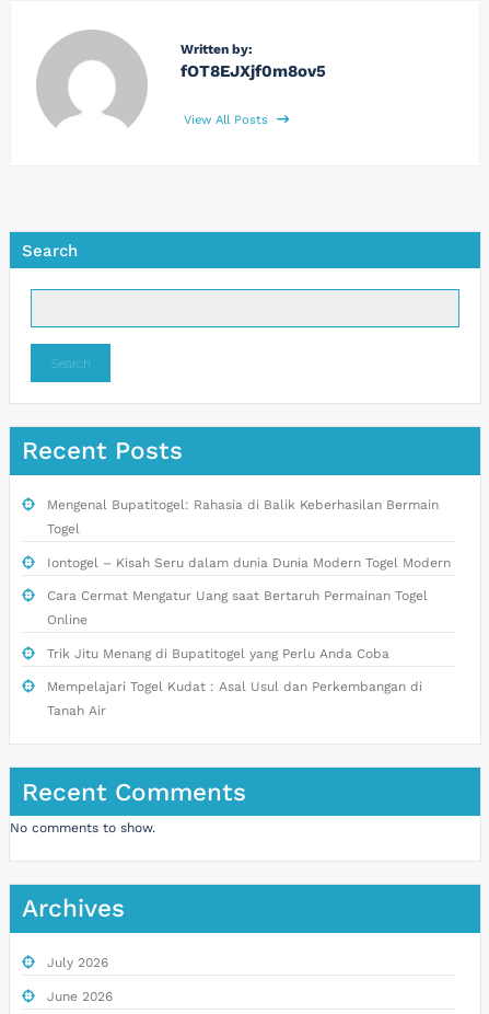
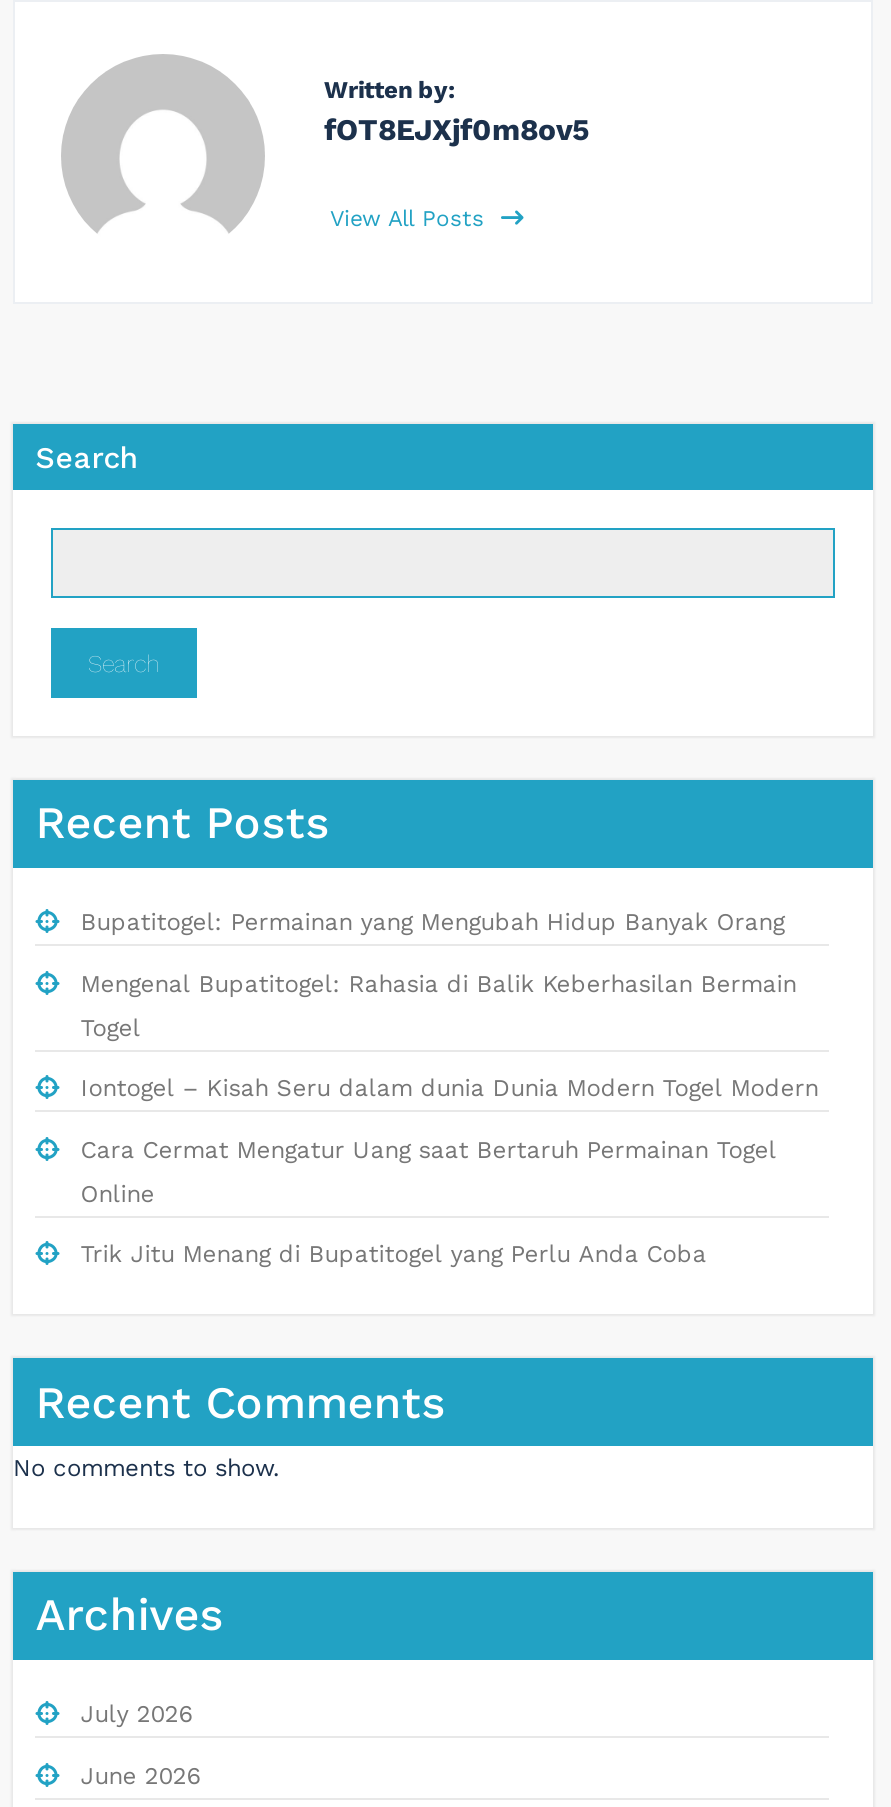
+ Bupatitogel: Permainan yang Mengubah Hidup Banyak Orang

moved down: Mengenal Bupatitogel: Rahasia di Balik Keberhasilan Bermain | Togel | Iontogel – Kisah Seru dalam dunia Dunia Modern Togel Modern | Cara Cermat Mengatur Uang saat Bertaruh Permainan Togel | Online | Trik Jitu Menang di Bupatitogel yang Perlu Anda Coba

- Mempelajari Togel Kudat : Asal Usul dan Perkembangan di
- Tanah Air
